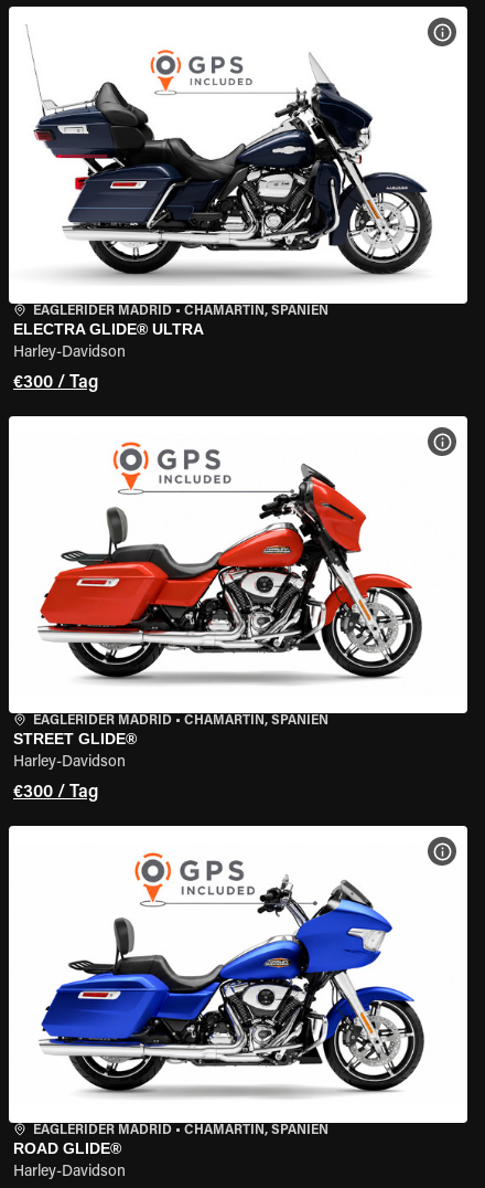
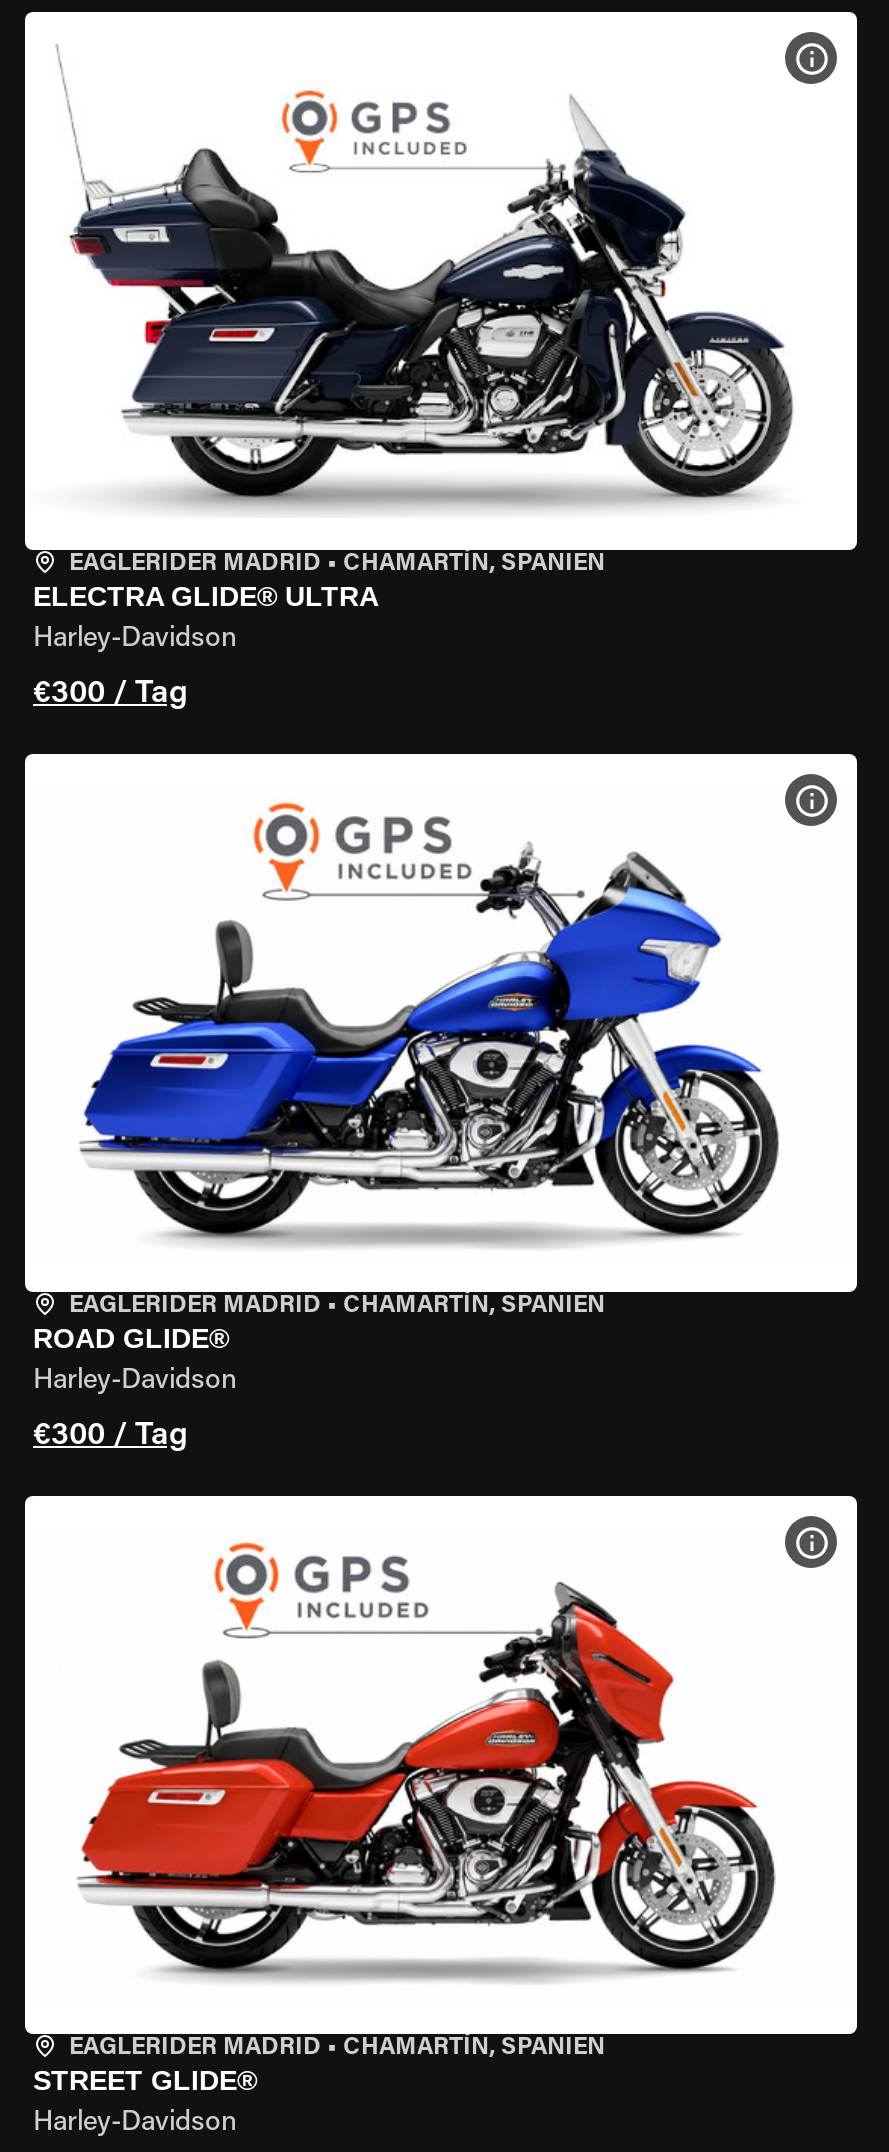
moved down: [image] | STREET GLIDE®

moved up: [image] | ROAD GLIDE®
